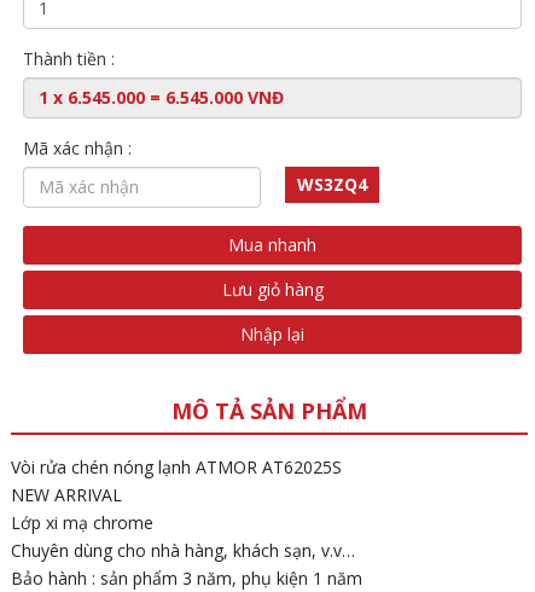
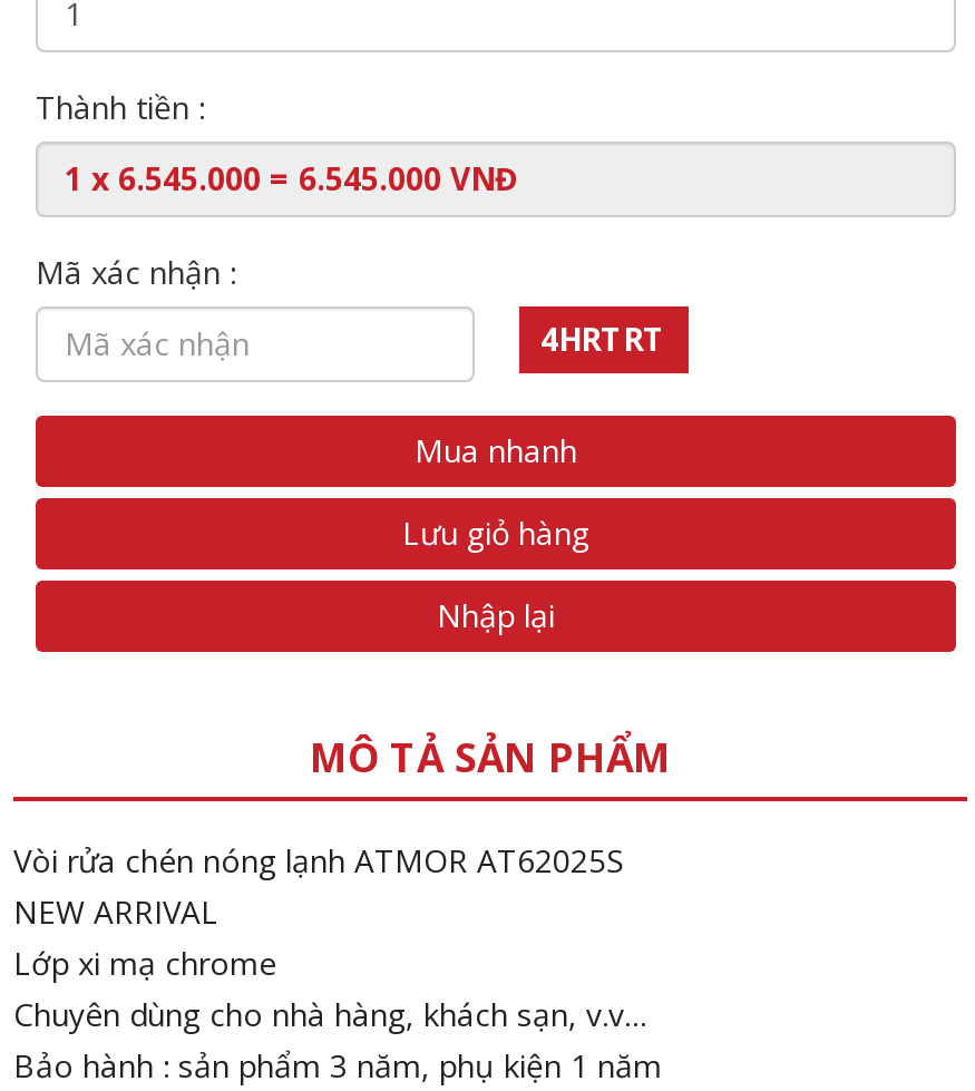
- WS3ZQ4
+ 4HRTRT
